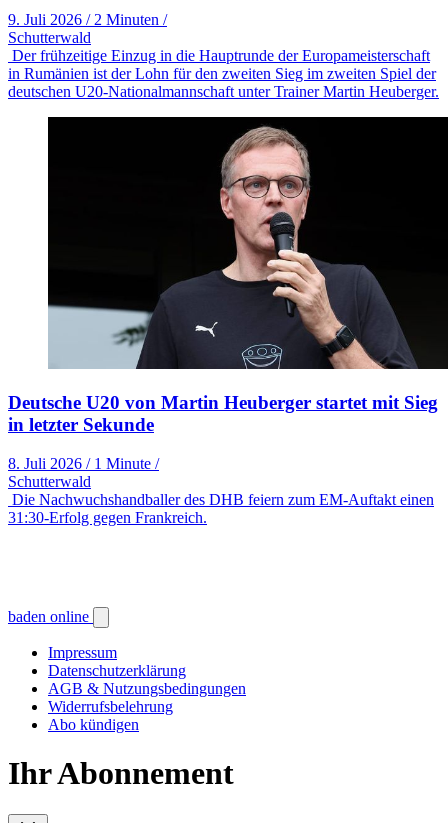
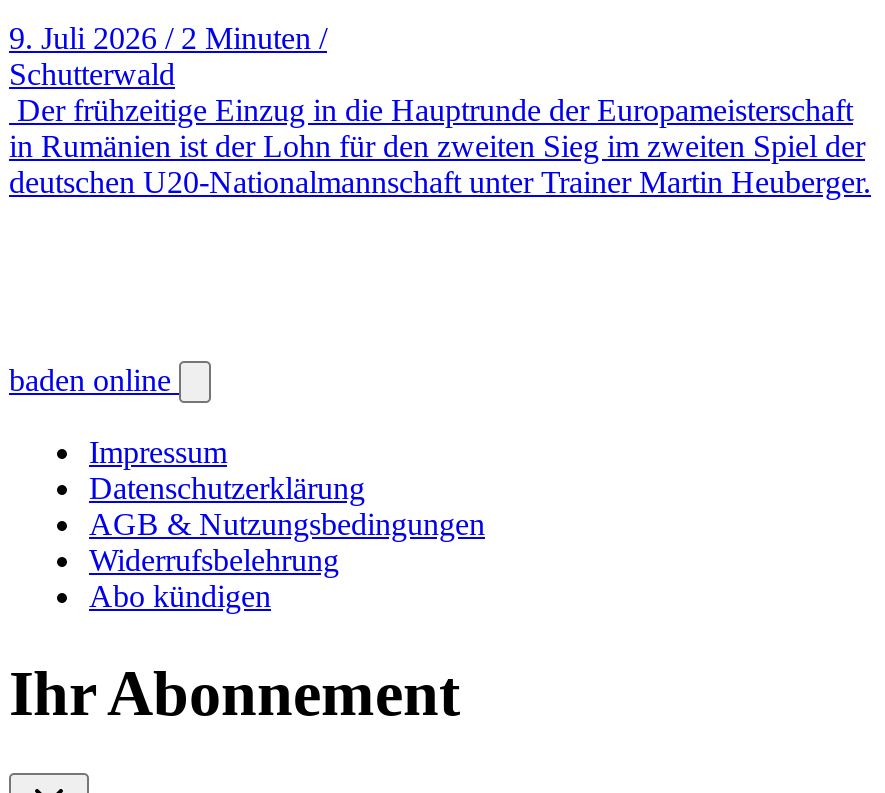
- [image]
- Deutsche U20 von Martin Heuberger startet mit Sieg
- in letzter Sekunde
- 8. Juli 2026 / 1 Minute /
- Schutterwald
- Die Nachwuchshandballer des DHB feiern zum EM-Auftakt einen
- 31:30-Erfolg gegen Frankreich.
